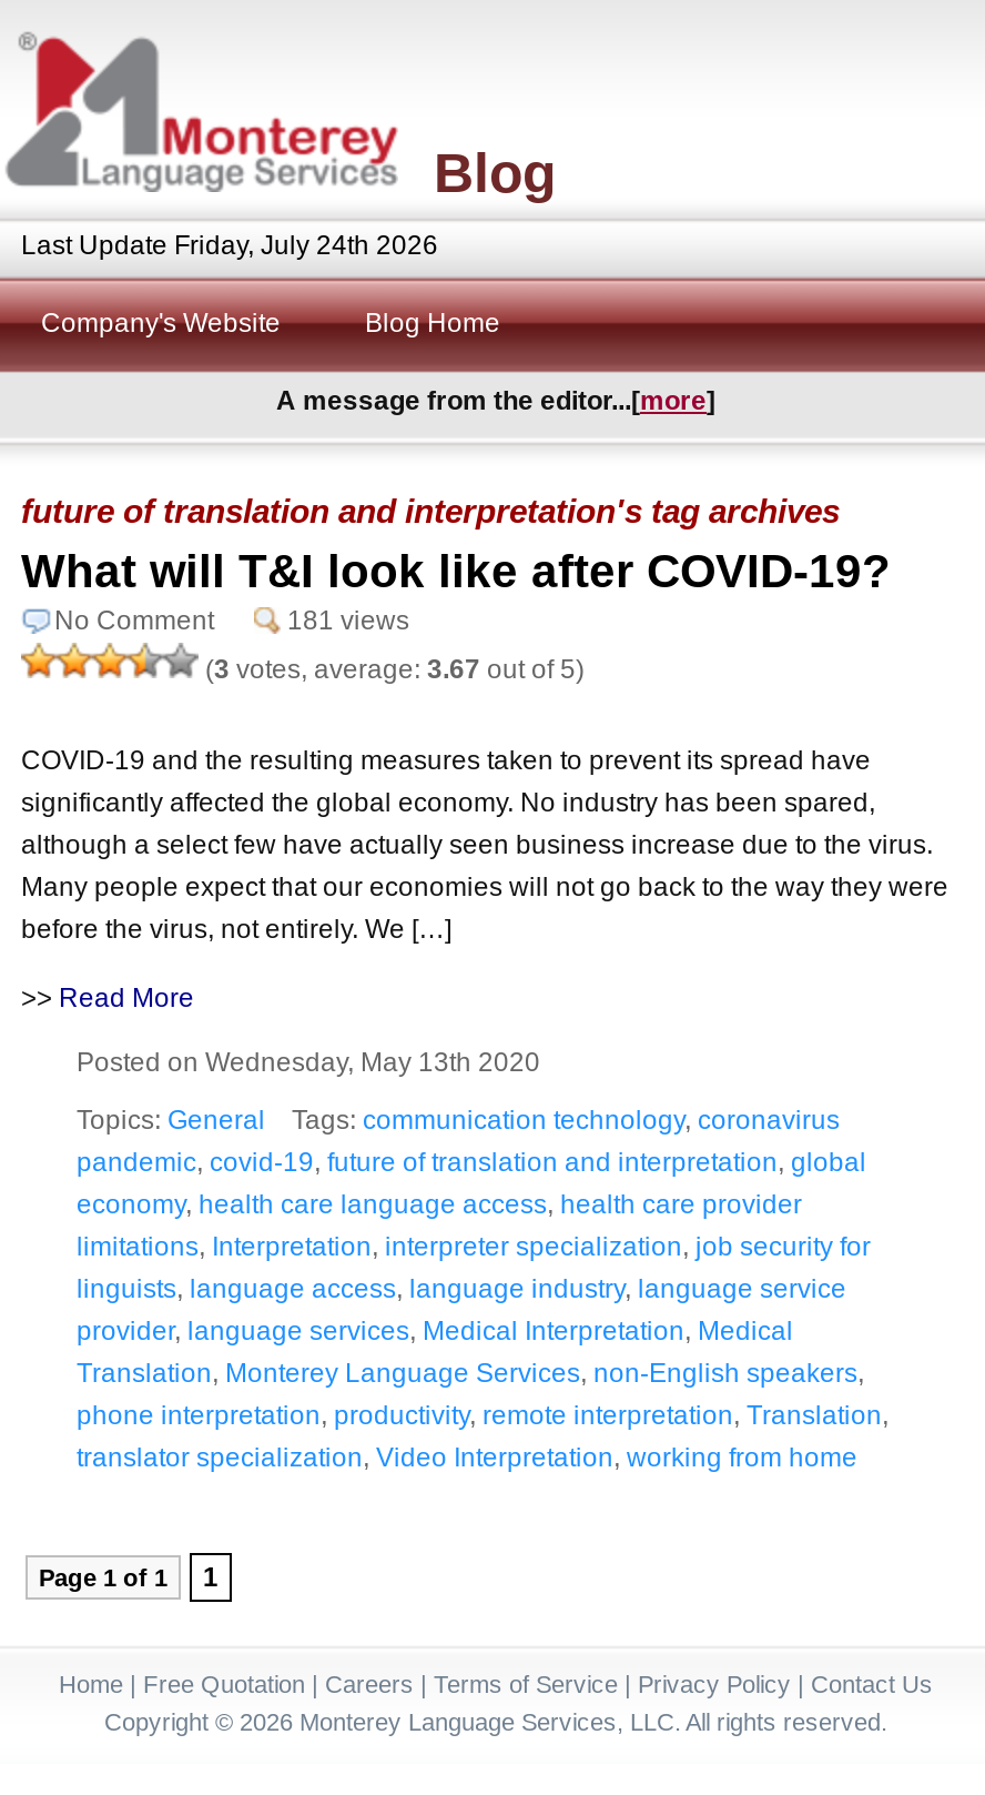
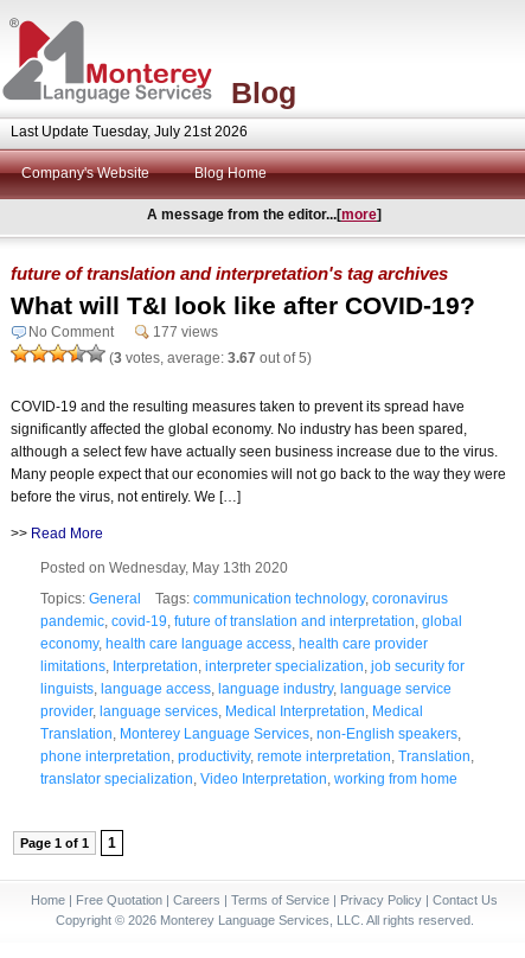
- Last Update Friday, July 24th 2026
+ Last Update Tuesday, July 21st 2026

- 181 views
+ 177 views
